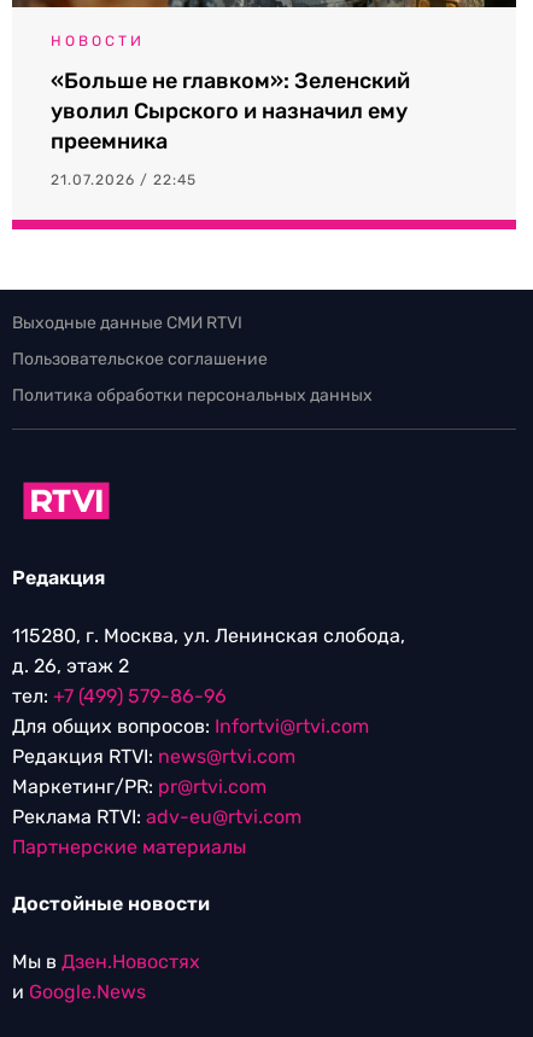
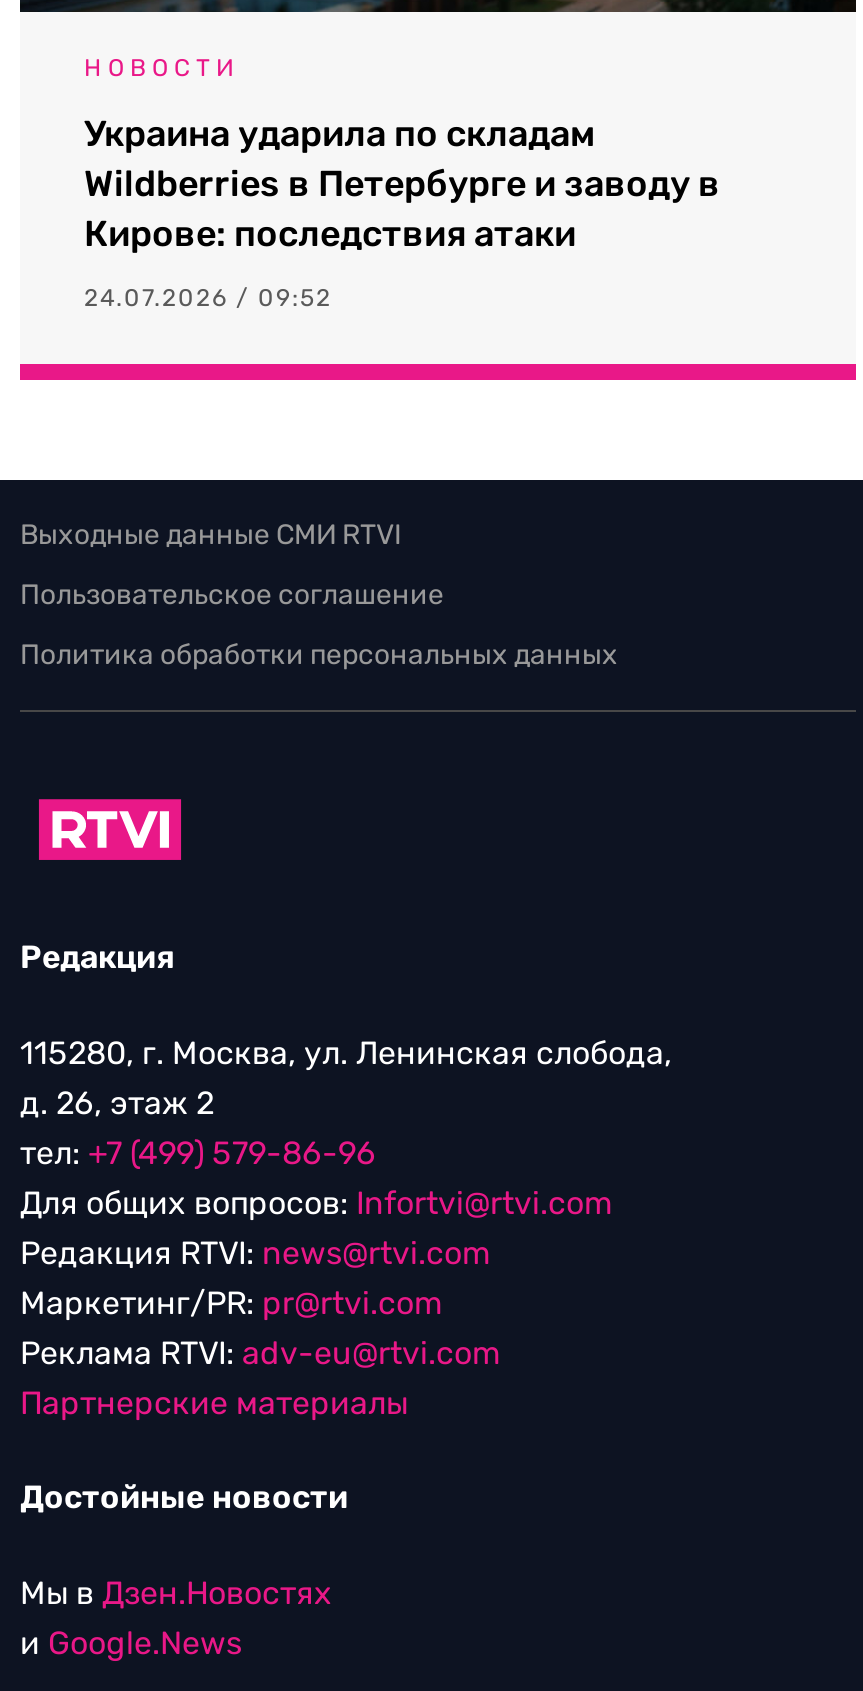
- «Больше не главком»: Зеленский
- уволил Сырского и назначил ему
- преемника
+ Украина ударила по складам
+ Wildberries в Петербурге и заводу в
+ Кирове: последствия атаки

- 21.07.2026 / 22:45
+ 24.07.2026 / 09:52
